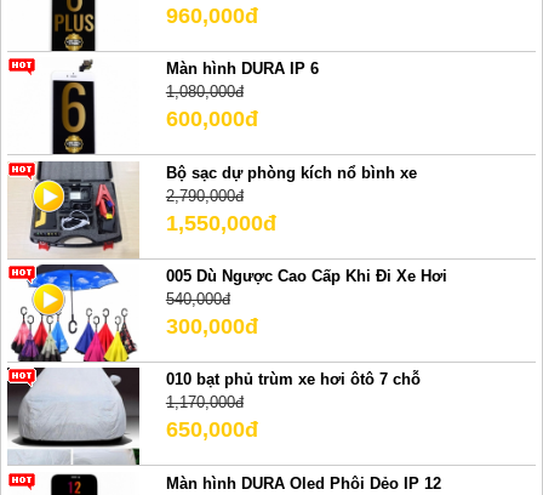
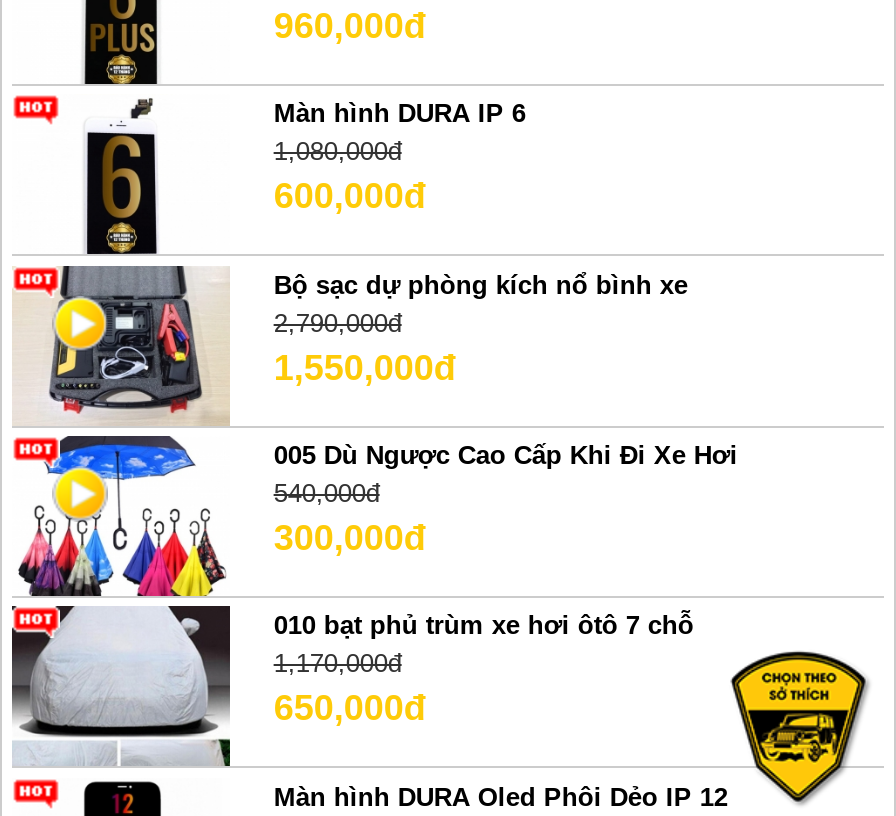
+ [image]
